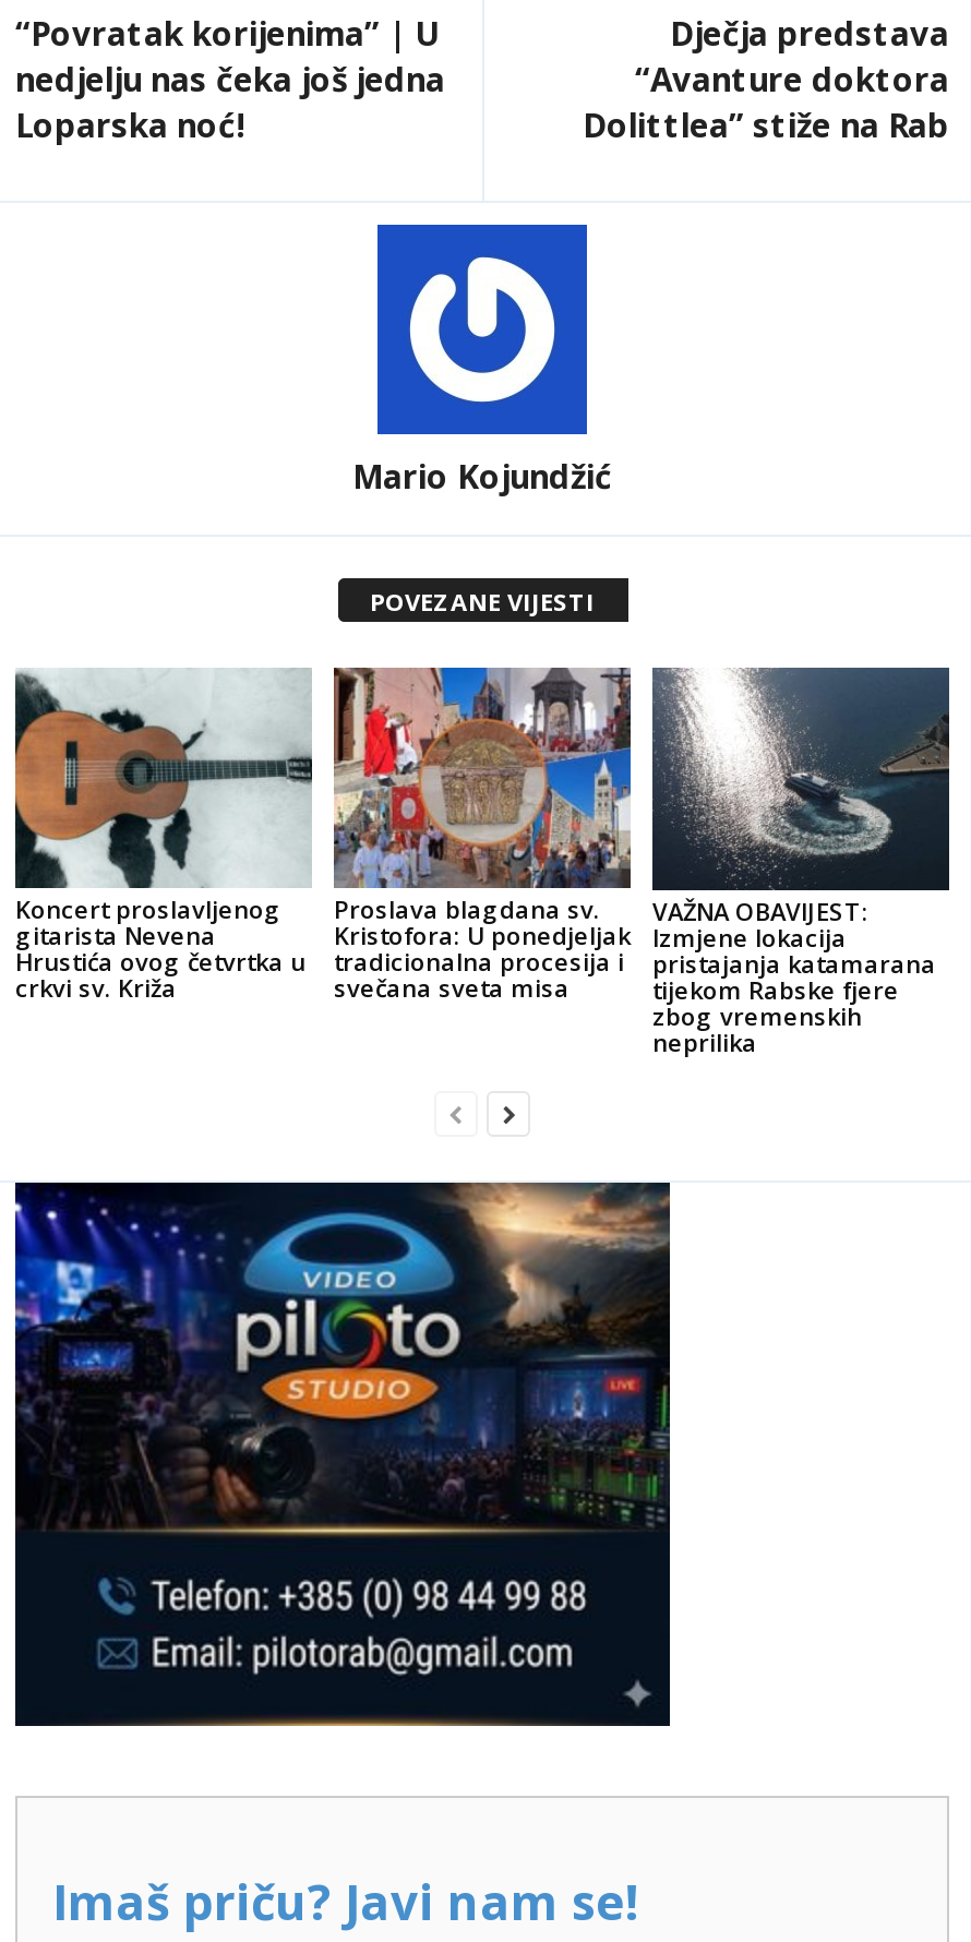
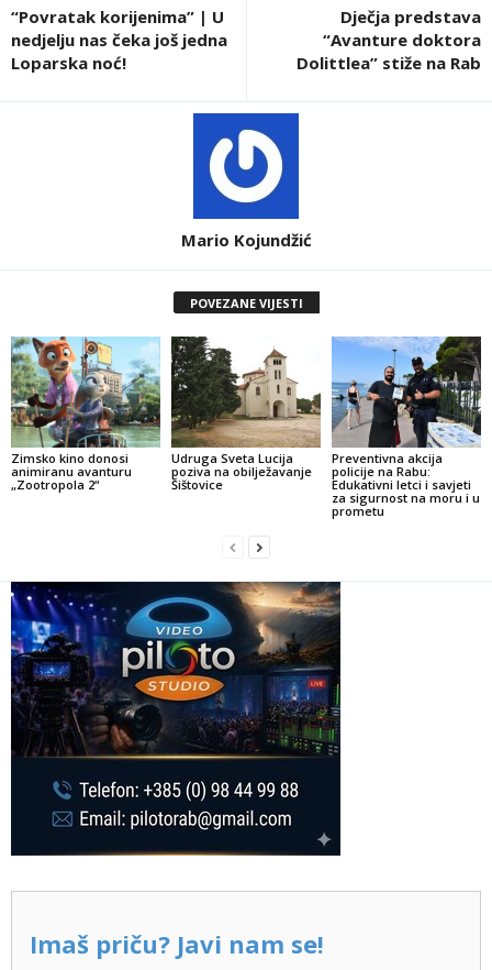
- [image]
- Koncert proslavljenog
- gitarista Nevena
- Hrustića ovog četvrtka u
- crkvi sv. Križa
+ [image]
+ Zimsko kino donosi
+ animiranu avanturu
+ „Zootropola 2“

- [image]
- Proslava blagdana sv.
- Kristofora: U ponedjeljak
- tradicionalna procesija i
- svečana sveta misa
+ [image]
+ Udruga Sveta Lucija
+ poziva na obilježavanje
+ Šištovice

- [image]
- VAŽNA OBAVIJEST:
- Izmjene lokacija
- pristajanja katamarana
- tijekom Rabske fjere
- zbog vremenskih
- neprilika
+ [image]
+ Preventivna akcija
+ policije na Rabu:
+ Edukativni letci i savjeti
+ za sigurnost na moru i u
+ prometu
